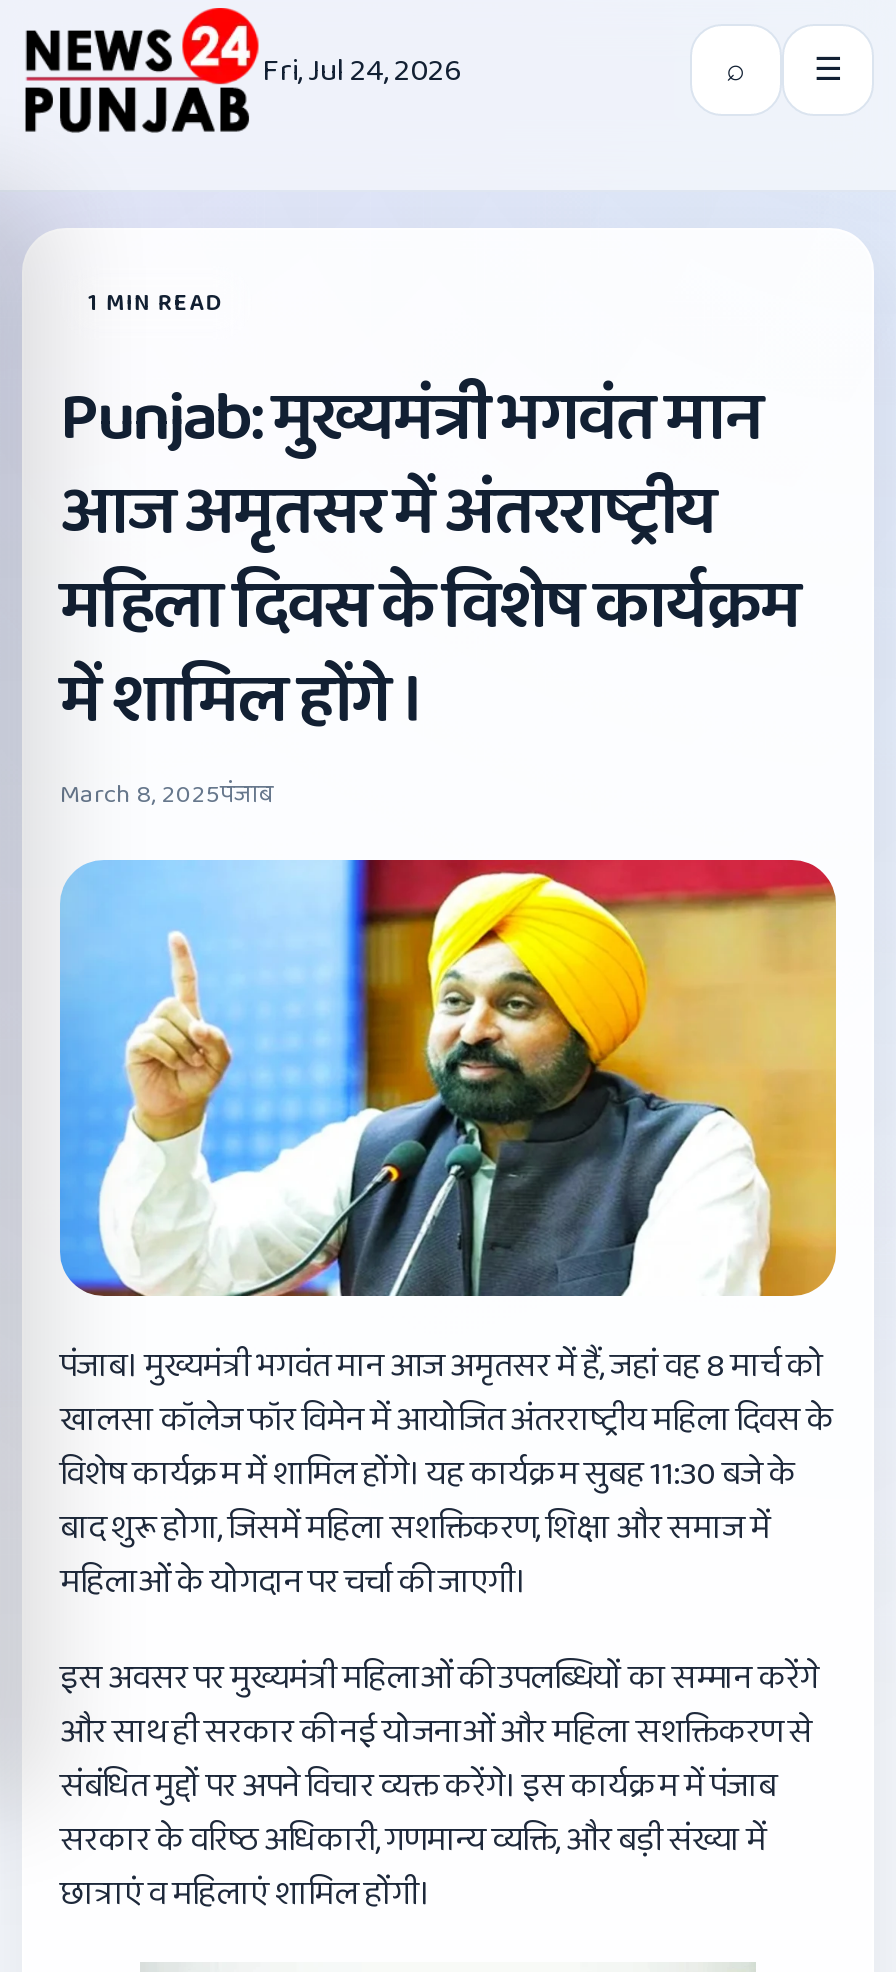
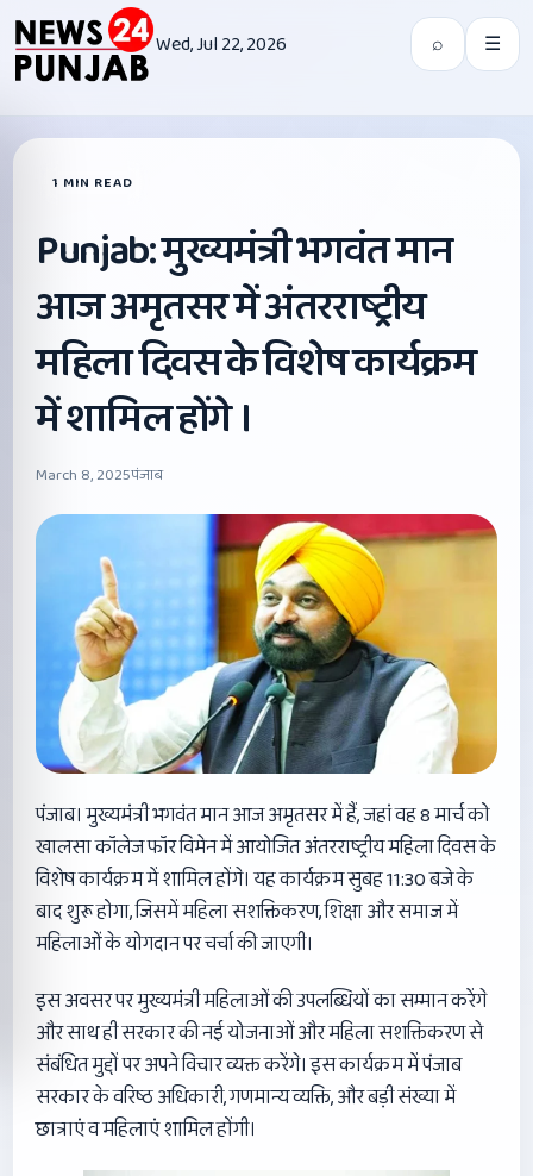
- Fri, Jul 24, 2026
+ Wed, Jul 22, 2026
